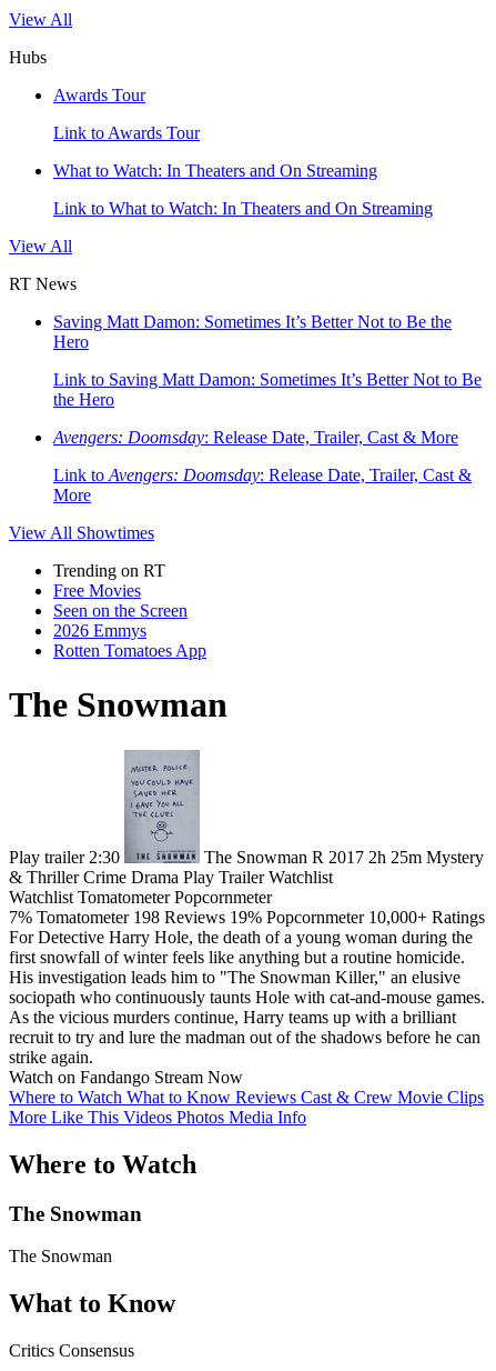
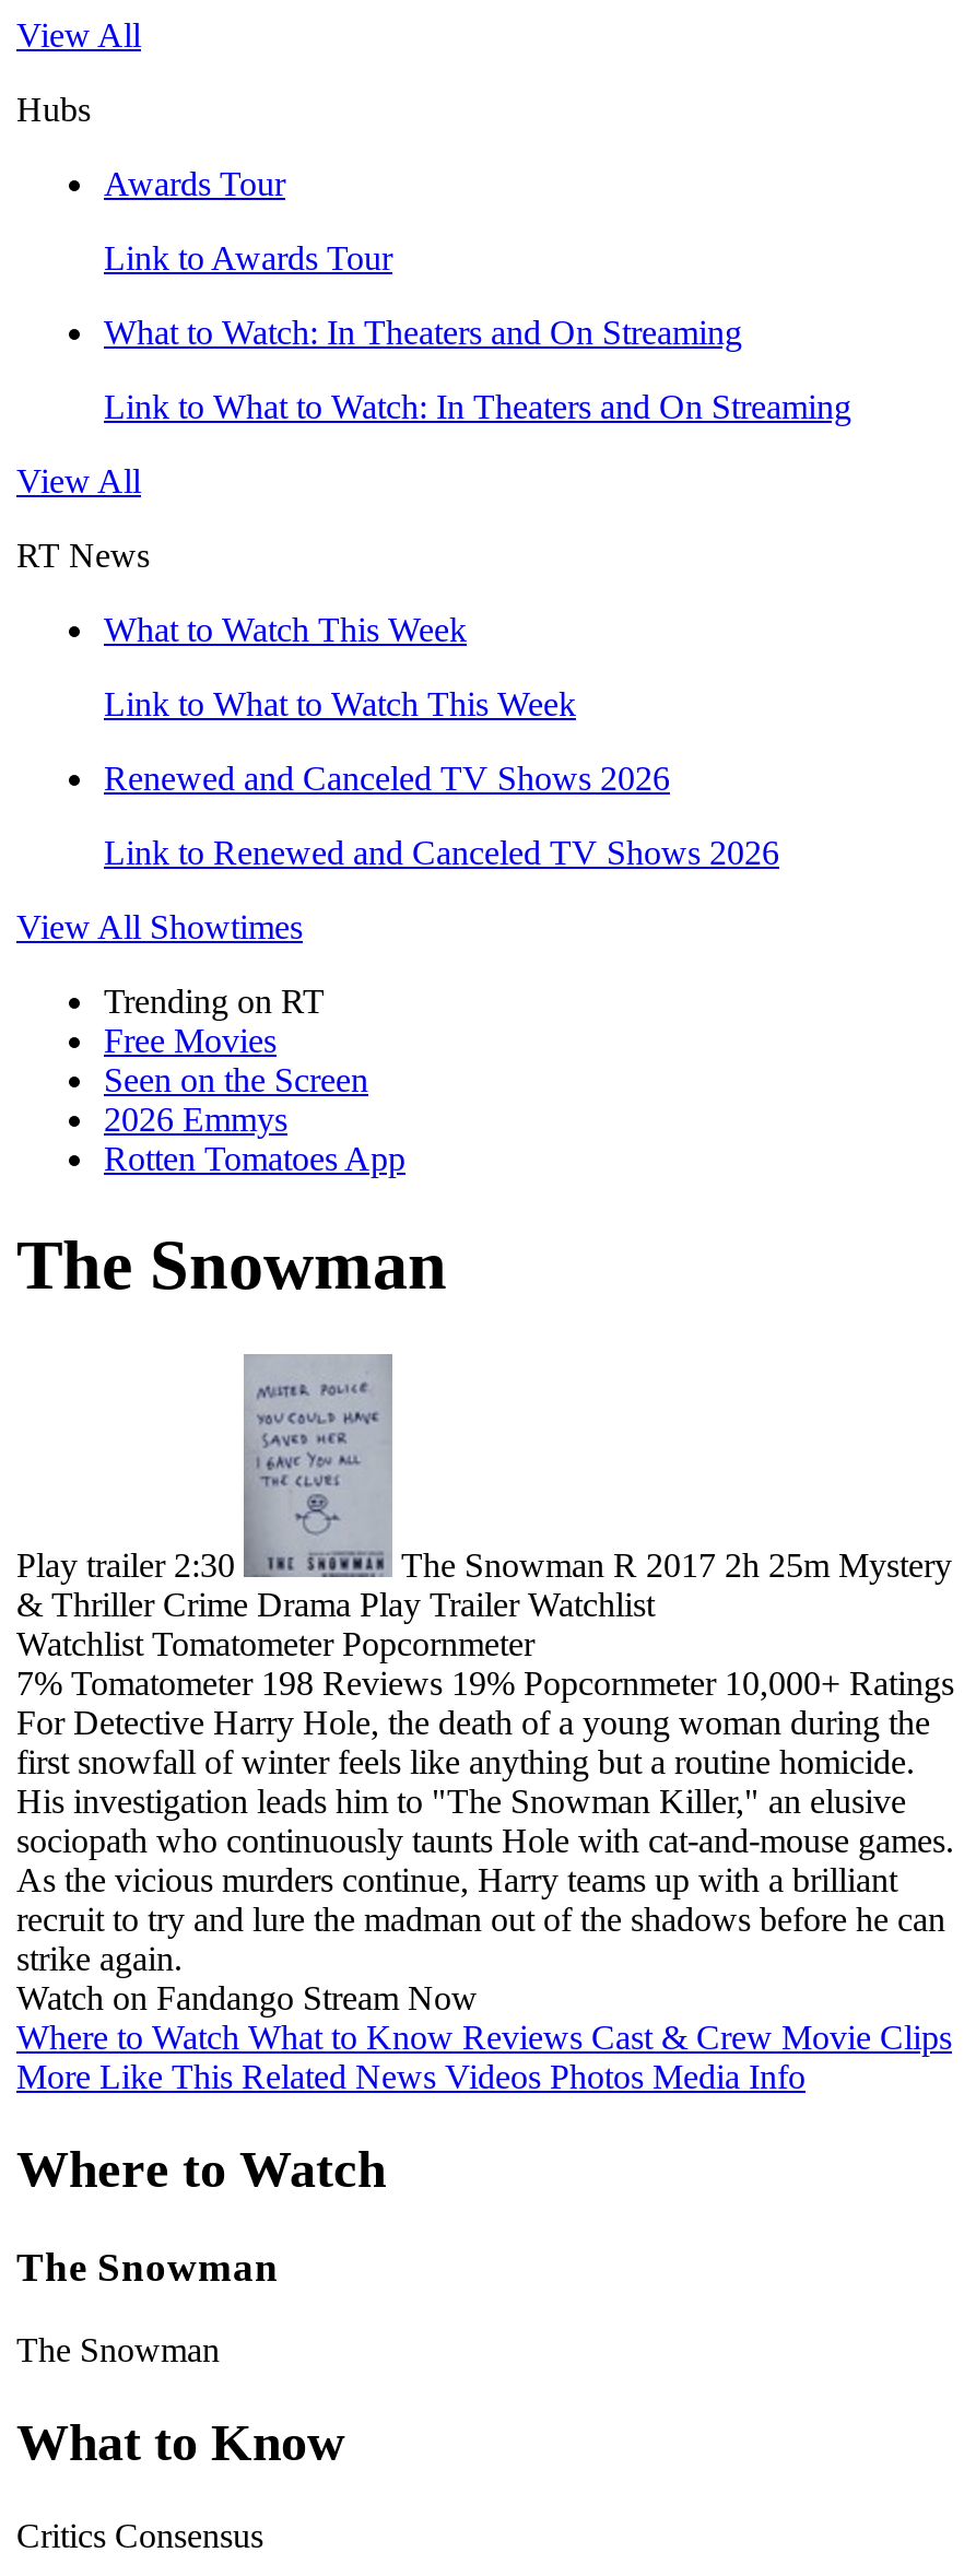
- Saving Matt Damon: Sometimes It’s Better Not to Be the
- Hero
+ What to Watch This Week

- Link to Saving Matt Damon: Sometimes It’s Better Not to Be
- the Hero
+ Link to What to Watch This Week

- Avengers: Doomsday: Release Date, Trailer, Cast & More
+ Renewed and Canceled TV Shows 2026

- Link to Avengers: Doomsday: Release Date, Trailer, Cast &
- More
+ Link to Renewed and Canceled TV Shows 2026

- More Like This Videos Photos Media Info
+ More Like This Related News Videos Photos Media Info
